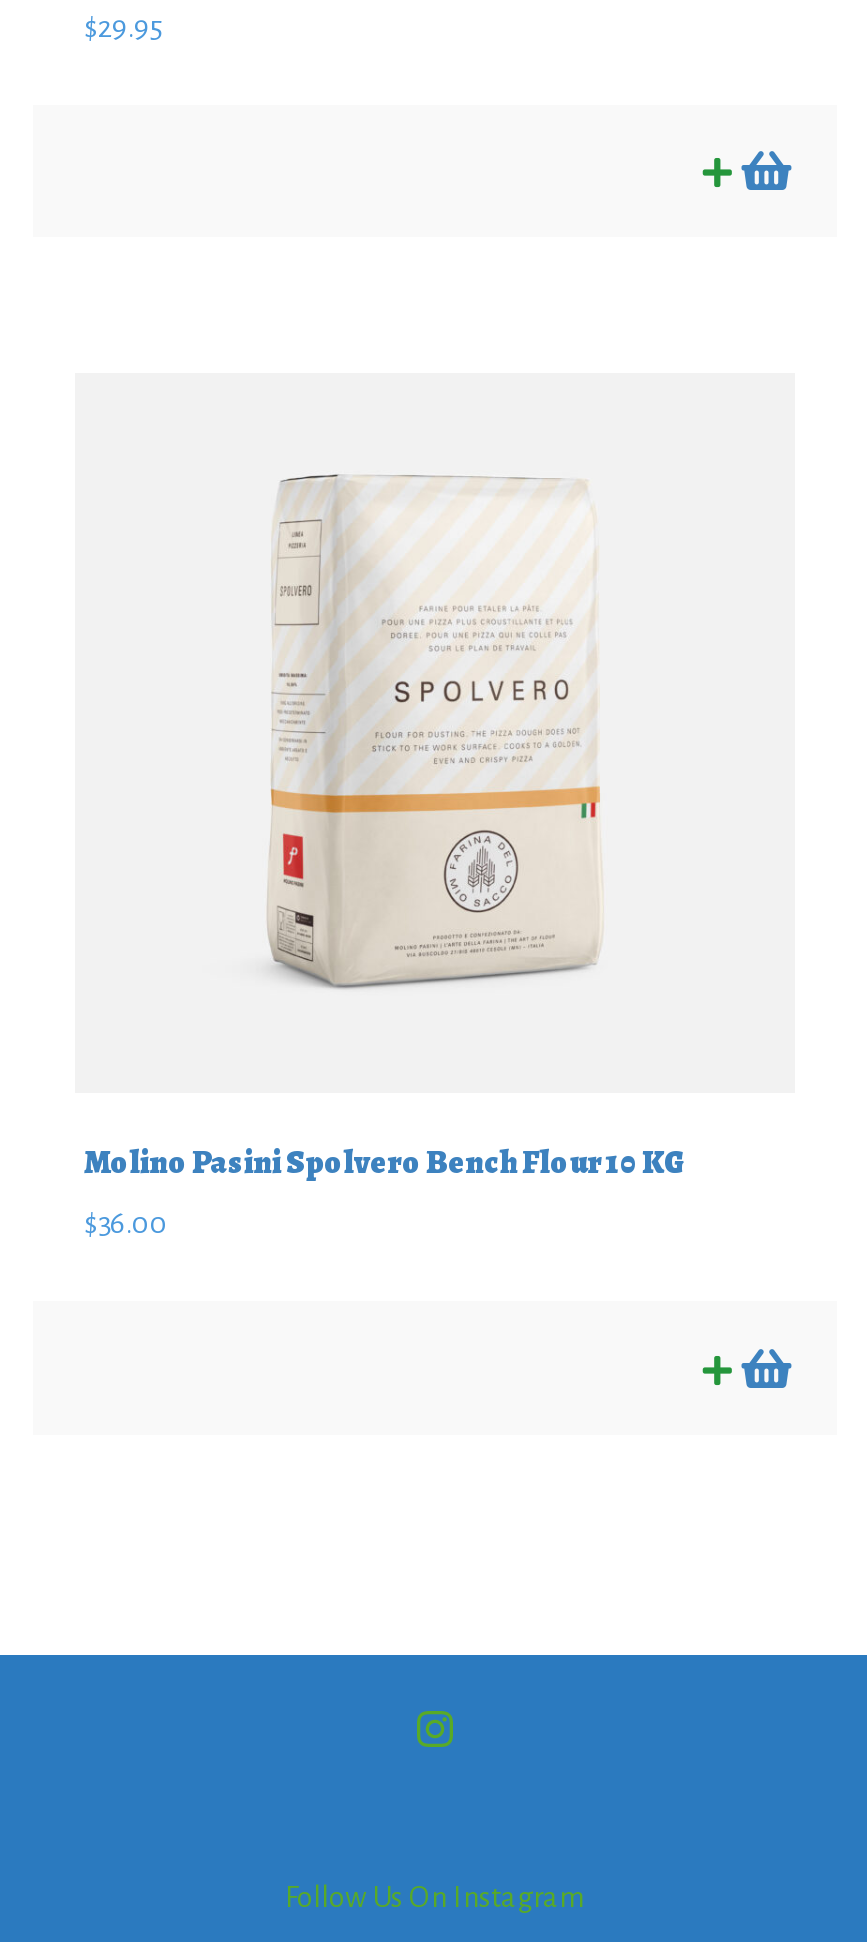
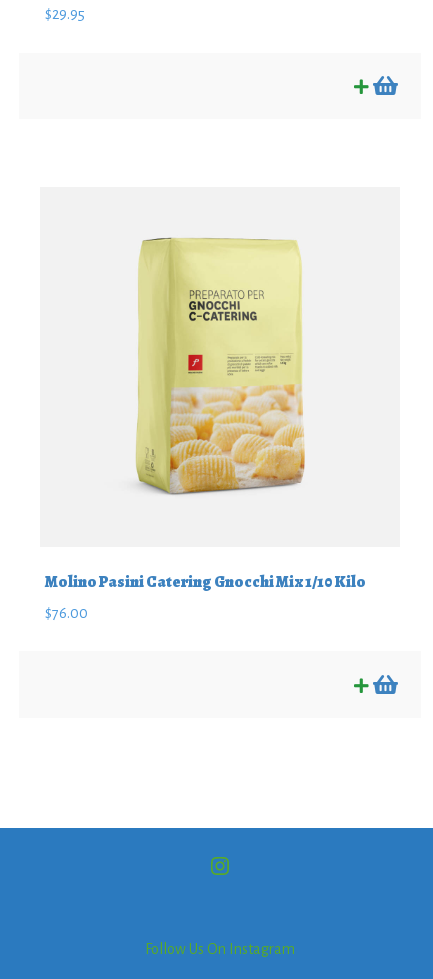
- [image]
+ [image]

- Molino Pasini Spolvero Bench Flour 10 KG
+ Molino Pasini Catering Gnocchi Mix 1/10 Kilo

- $36.00
+ $76.00
